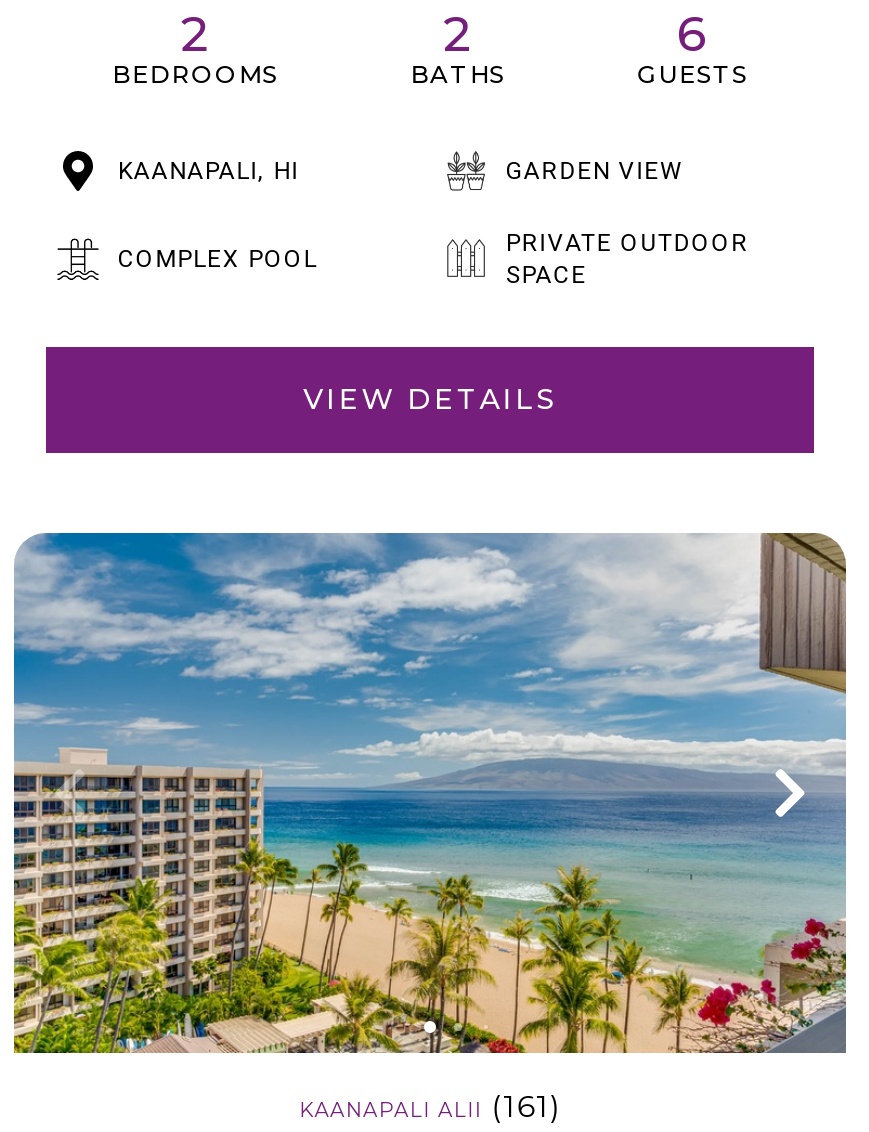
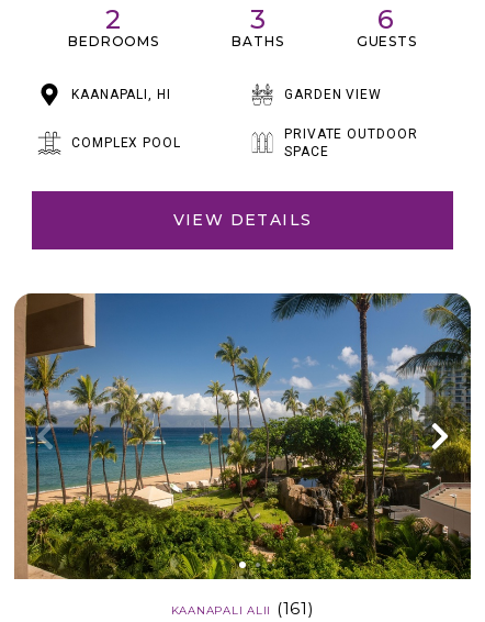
- 2
+ 3

- [image]
+ [image]
